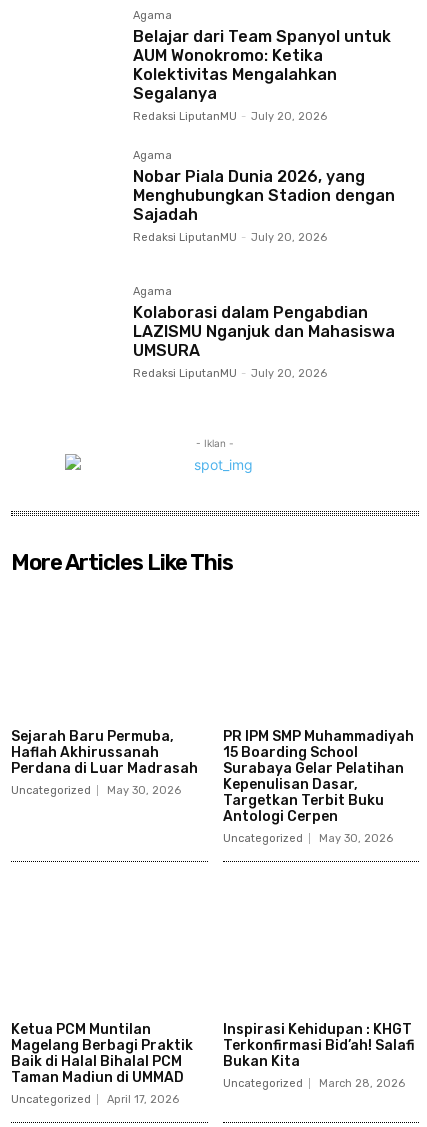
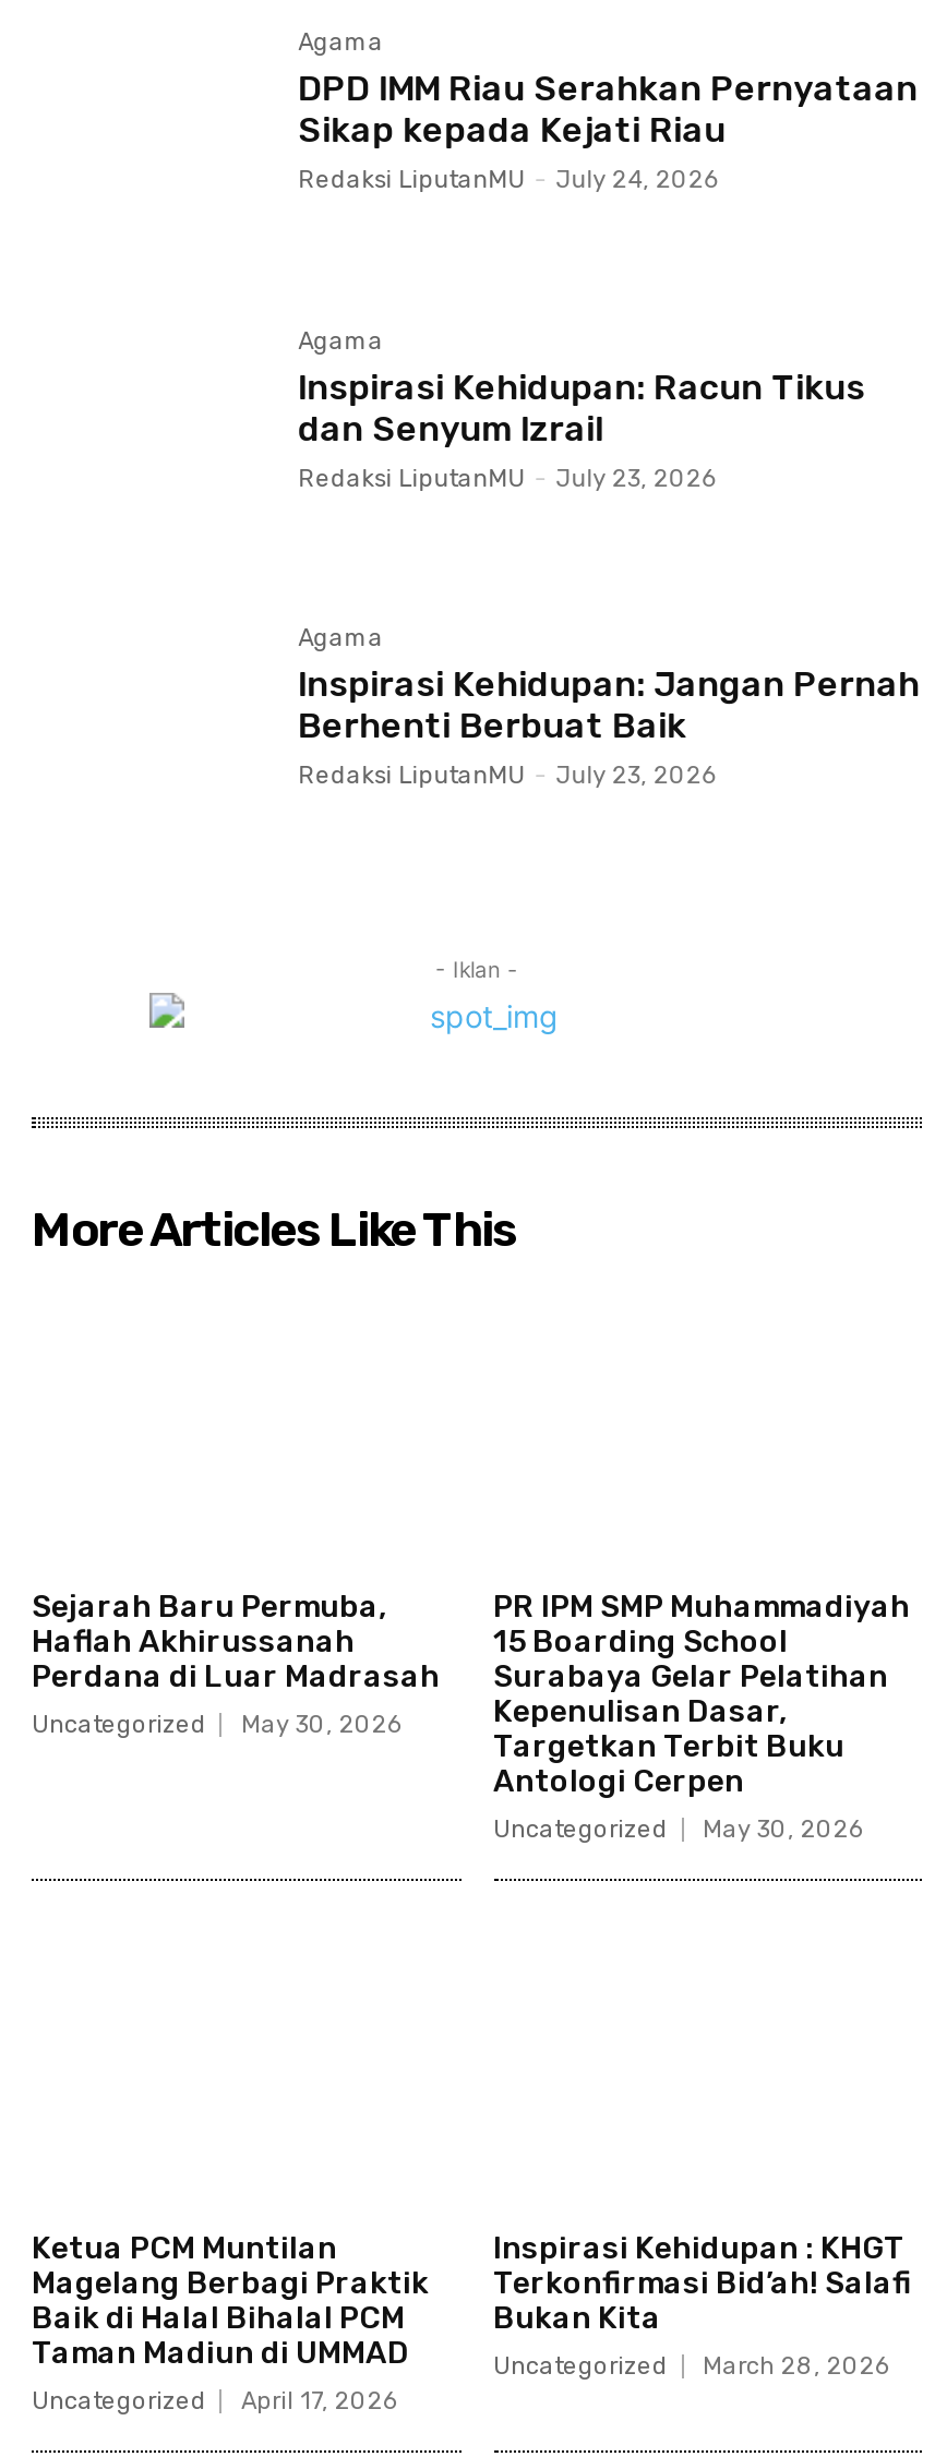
- Belajar dari Team Spanyol untuk
- AUM Wonokromo: Ketika
- Kolektivitas Mengalahkan
- Segalanya
- Redaksi LiputanMU - July 20, 2026
+ DPD IMM Riau Serahkan Pernyataan
+ Sikap kepada Kejati Riau
+ Redaksi LiputanMU - July 24, 2026

- Nobar Piala Dunia 2026, yang
- Menghubungkan Stadion dengan
- Sajadah
- Redaksi LiputanMU - July 20, 2026
+ Inspirasi Kehidupan: Racun Tikus
+ dan Senyum Izrail
+ Redaksi LiputanMU - July 23, 2026

- Kolaborasi dalam Pengabdian
- LAZISMU Nganjuk dan Mahasiswa
- UMSURA
- Redaksi LiputanMU - July 20, 2026
+ Inspirasi Kehidupan: Jangan Pernah
+ Berhenti Berbuat Baik
+ Redaksi LiputanMU - July 23, 2026
